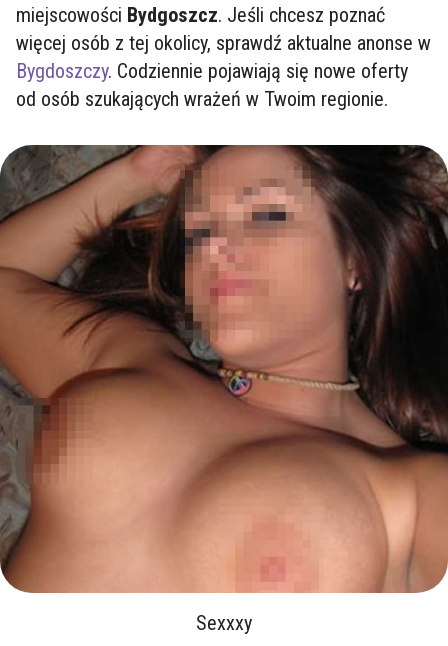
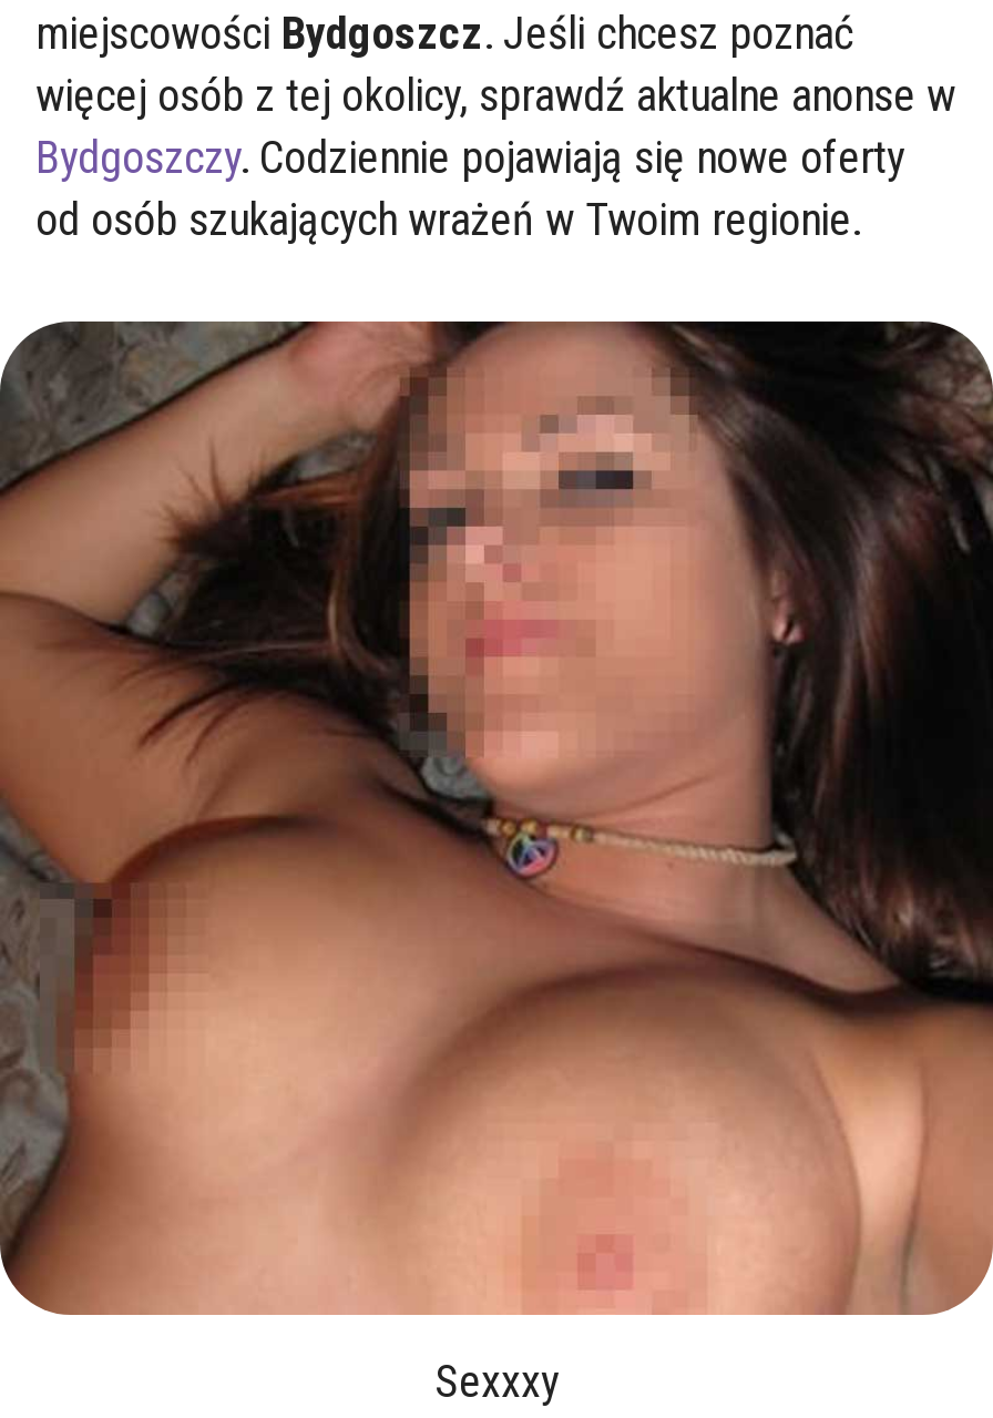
- Bygdoszczy. Codziennie pojawiają się nowe oferty
+ Bydgoszczy. Codziennie pojawiają się nowe oferty
